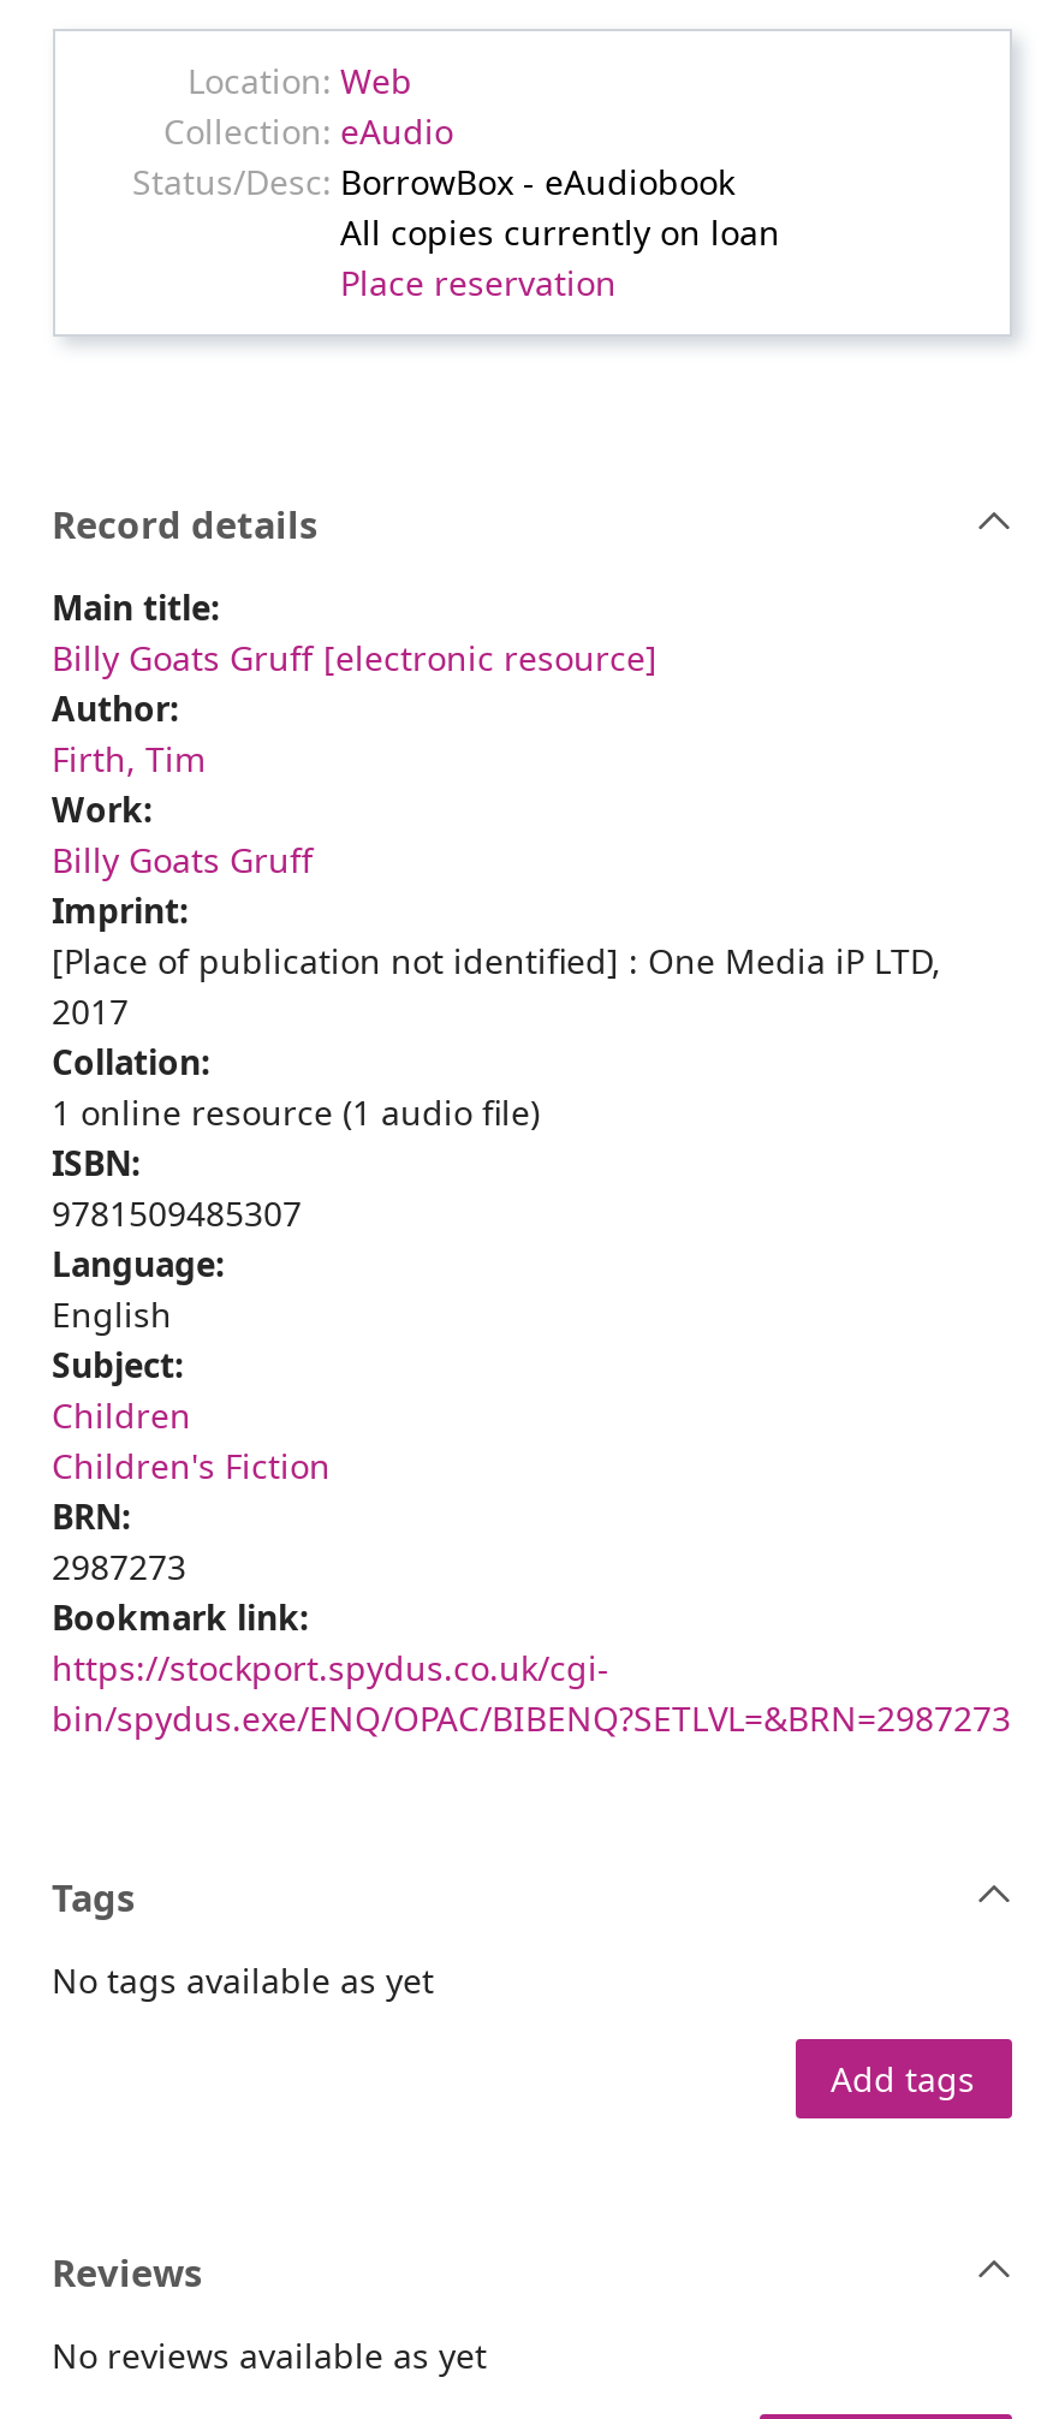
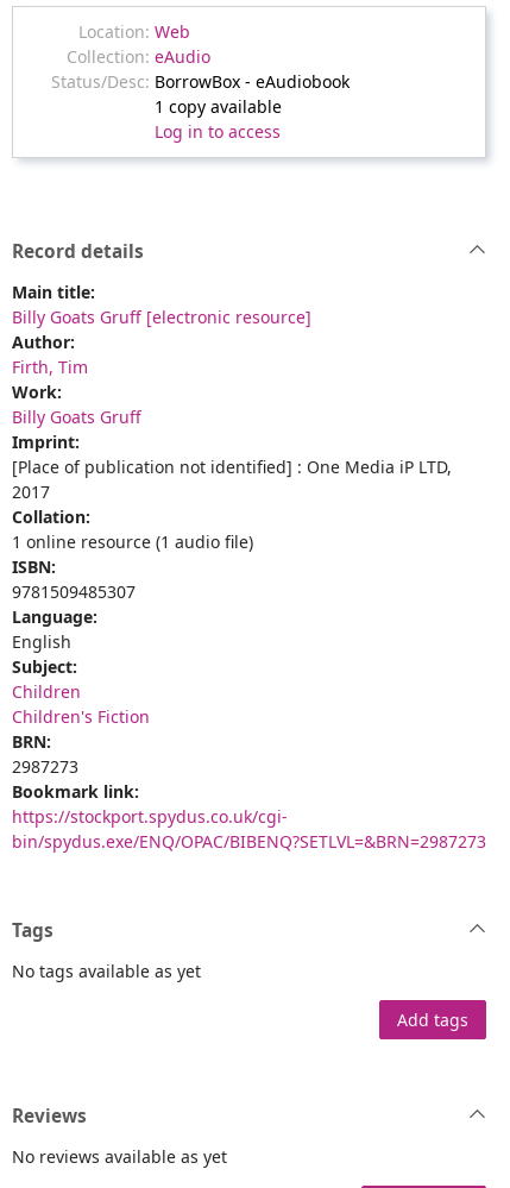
- All copies currently on loan
- Place reservation
+ 1 copy available
+ Log in to access
